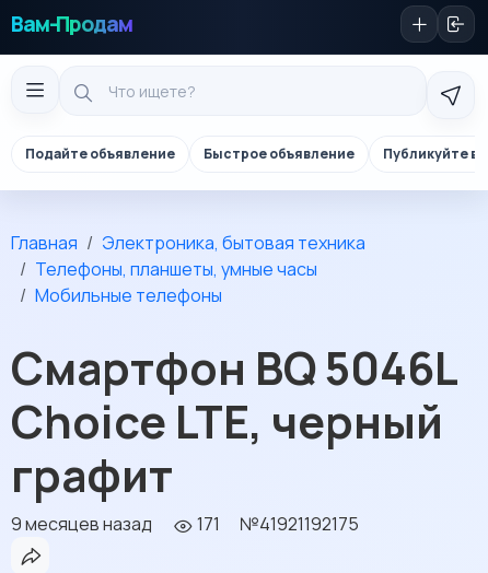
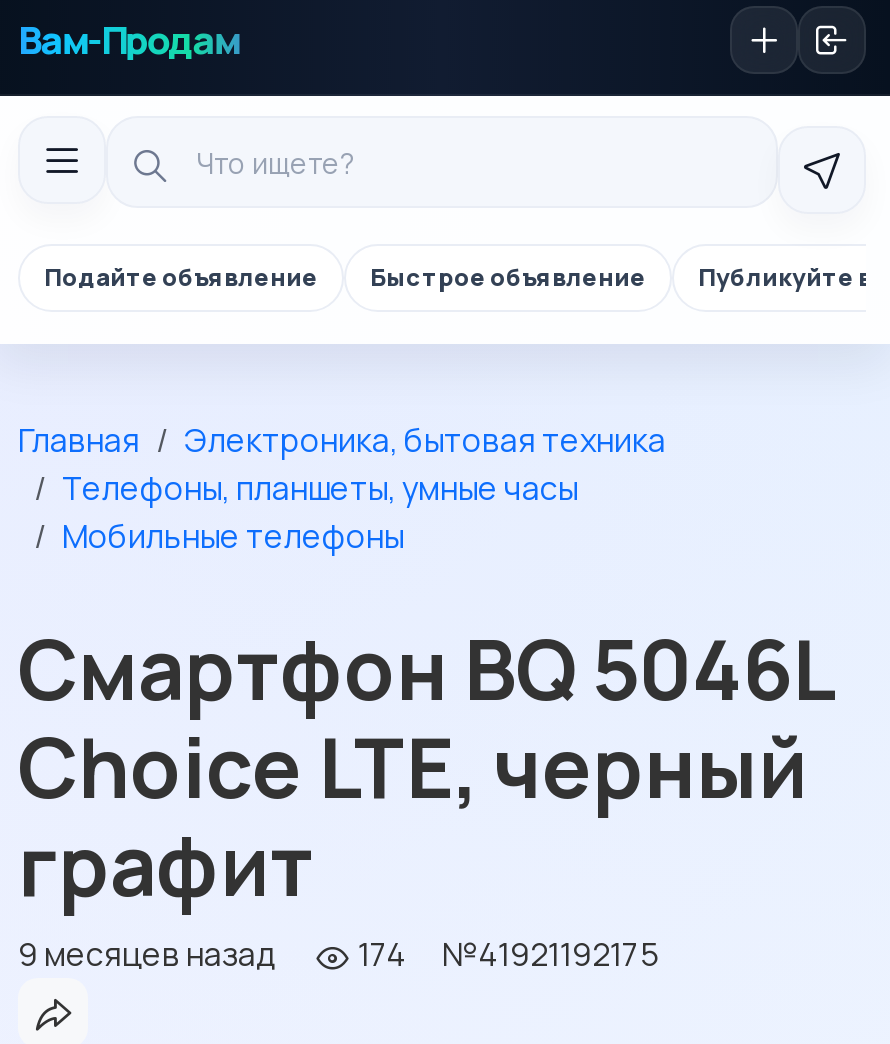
- 9 месяцев назад 171 №41921192175
+ 9 месяцев назад 174 №41921192175
